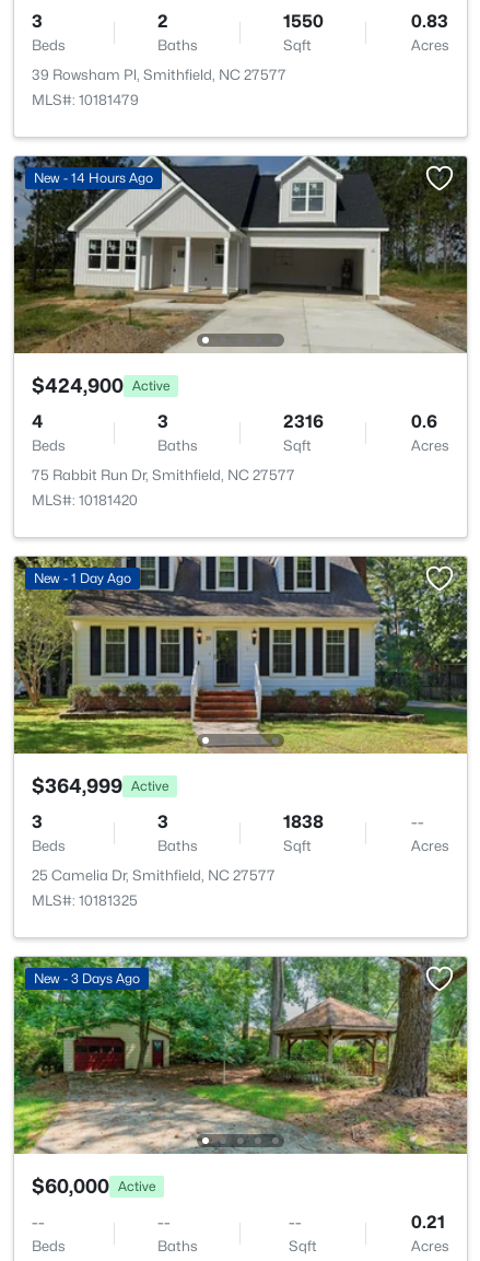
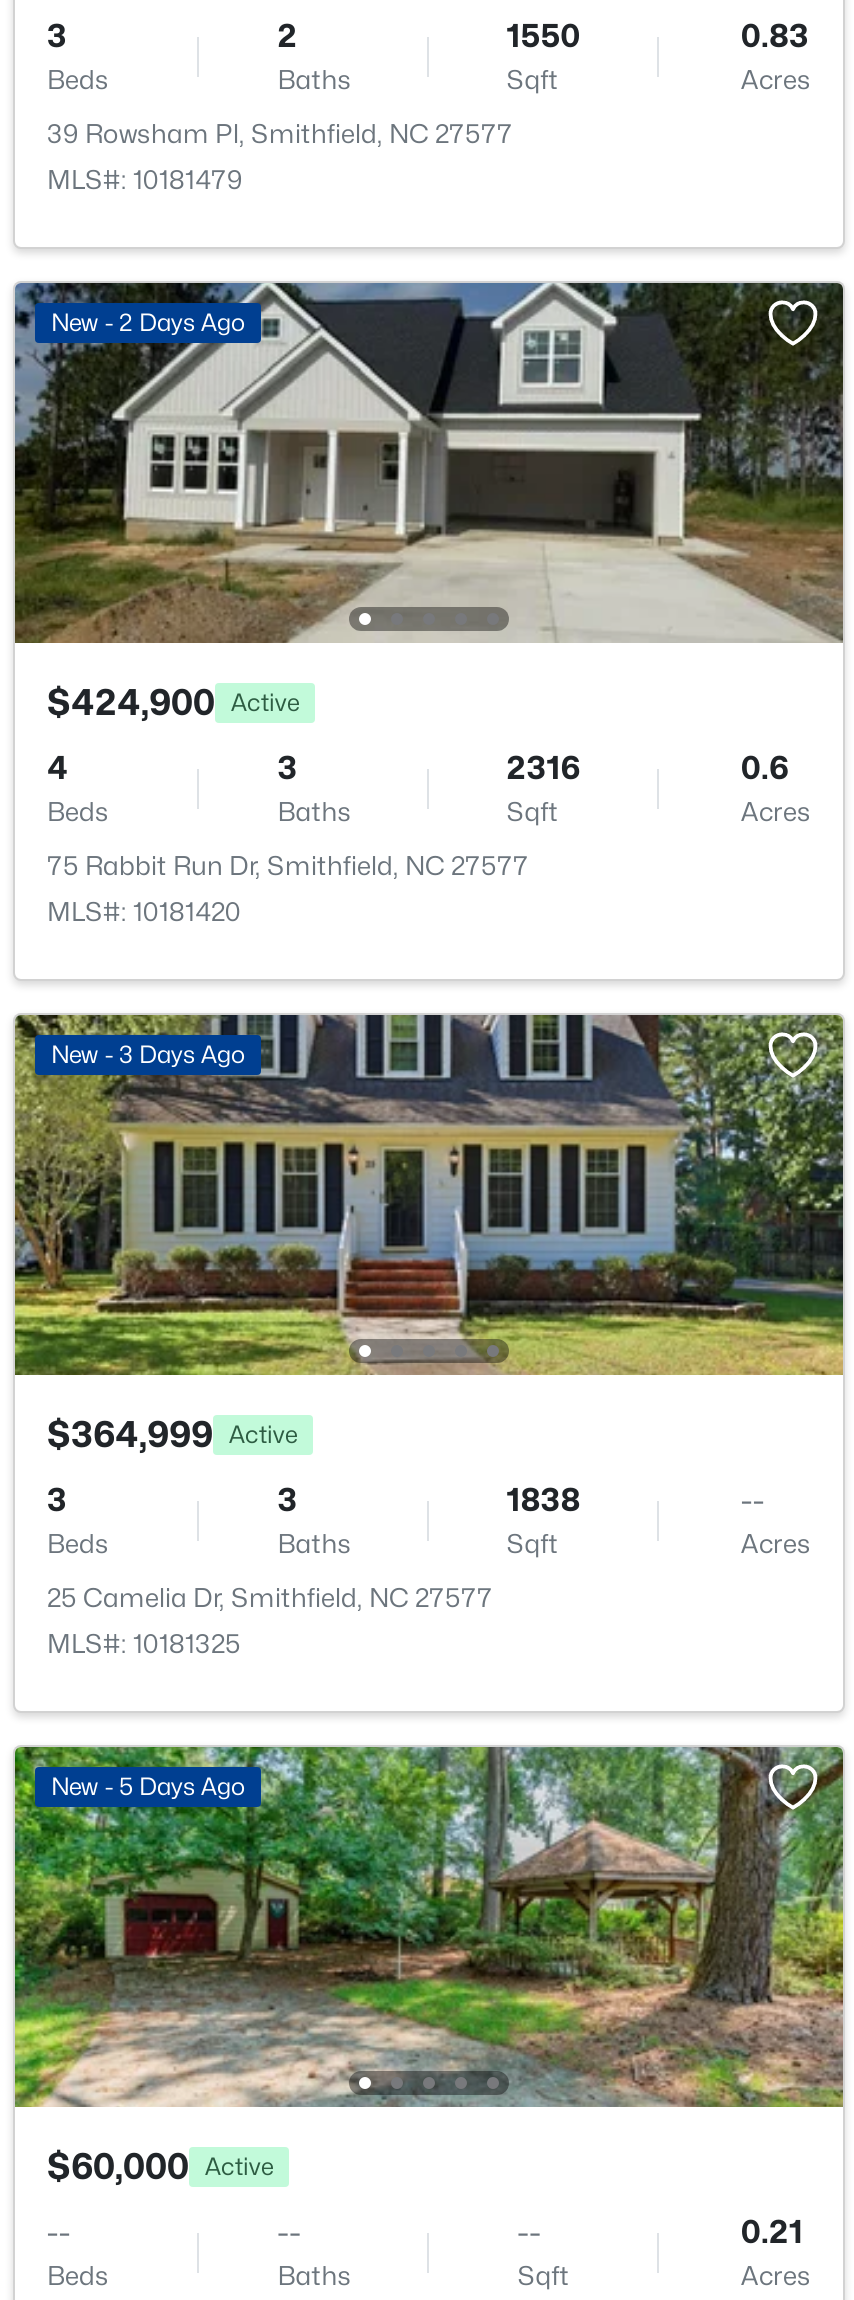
- New - 14 Hours Ago
+ New - 2 Days Ago

- New - 1 Day Ago
+ New - 3 Days Ago

- New - 3 Days Ago
+ New - 5 Days Ago
